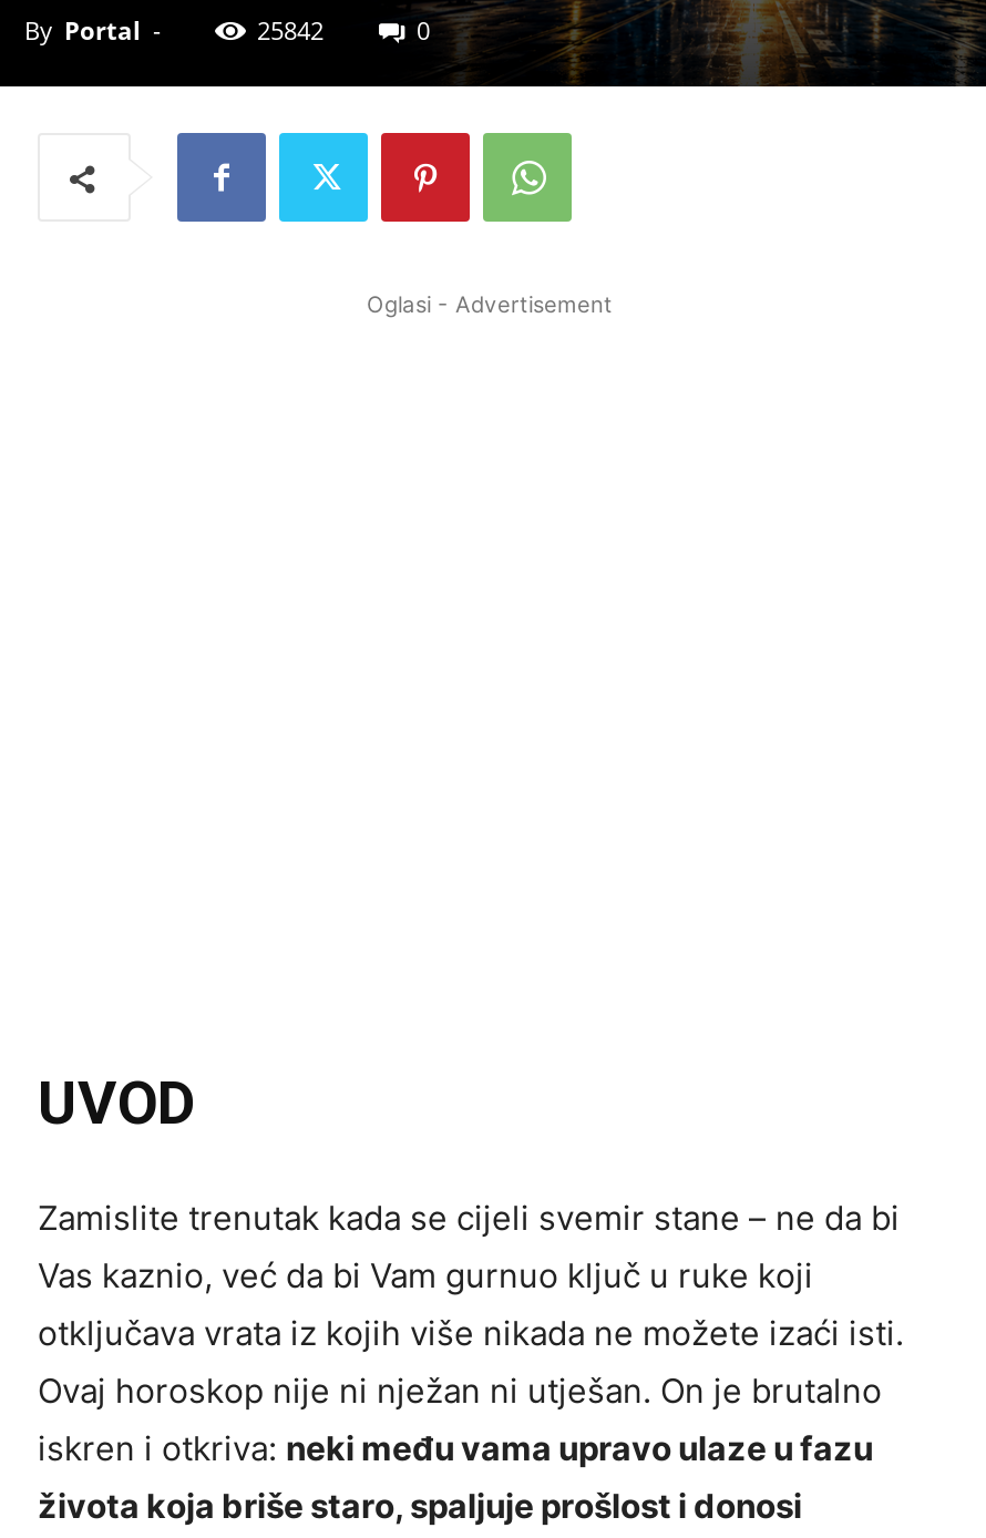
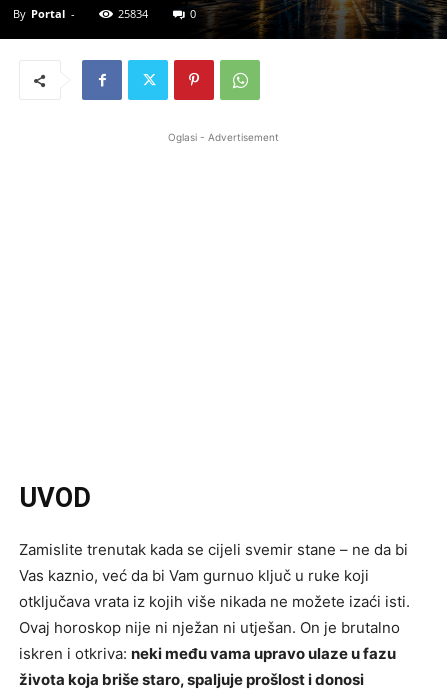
- 25842
+ 25834
